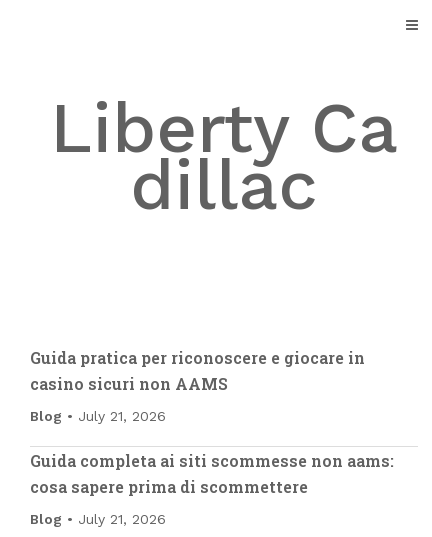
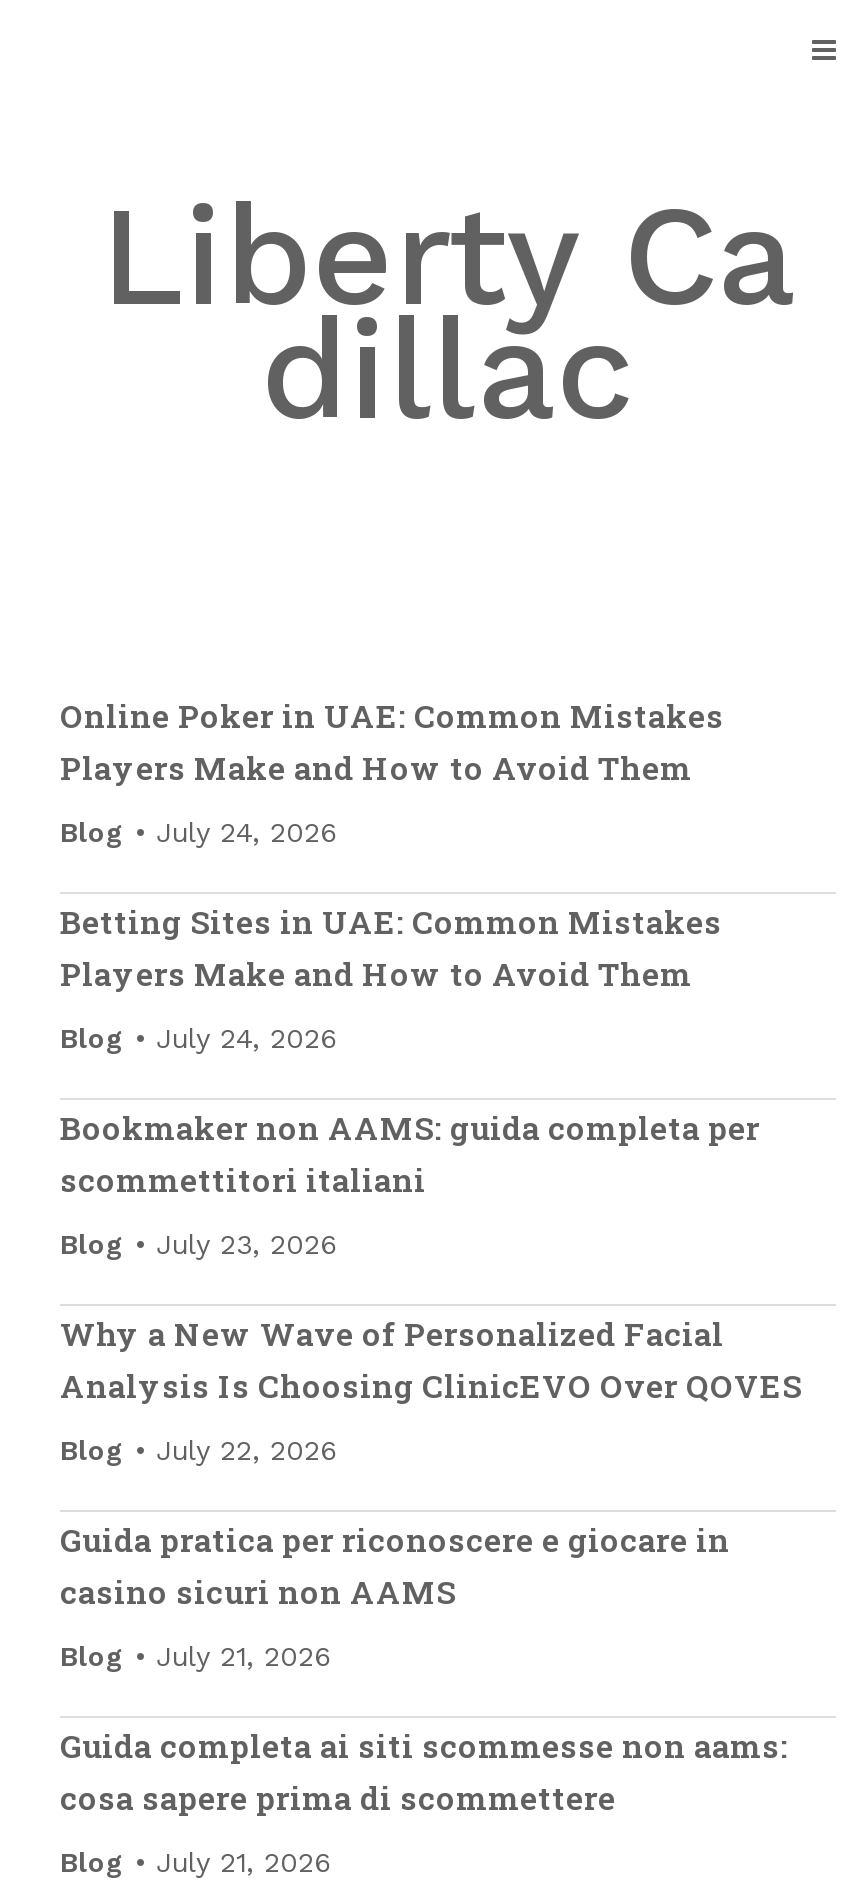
+ Online Poker in UAE: Common Mistakes
+ Players Make and How to Avoid Them
+ Blog
+ July 24, 2026
+ Betting Sites in UAE: Common Mistakes
+ Players Make and How to Avoid Them
+ Blog
+ July 24, 2026
+ Bookmaker non AAMS: guida completa per
+ scommettitori italiani
+ Blog
+ July 23, 2026
+ Why a New Wave of Personalized Facial
+ Analysis Is Choosing ClinicEVO Over QOVES
+ Blog
+ July 22, 2026
